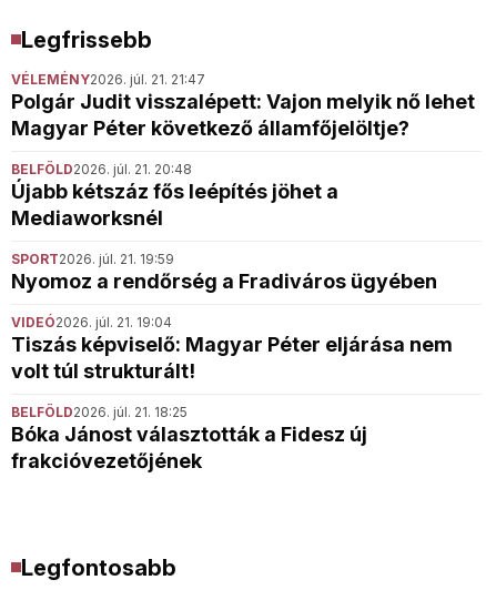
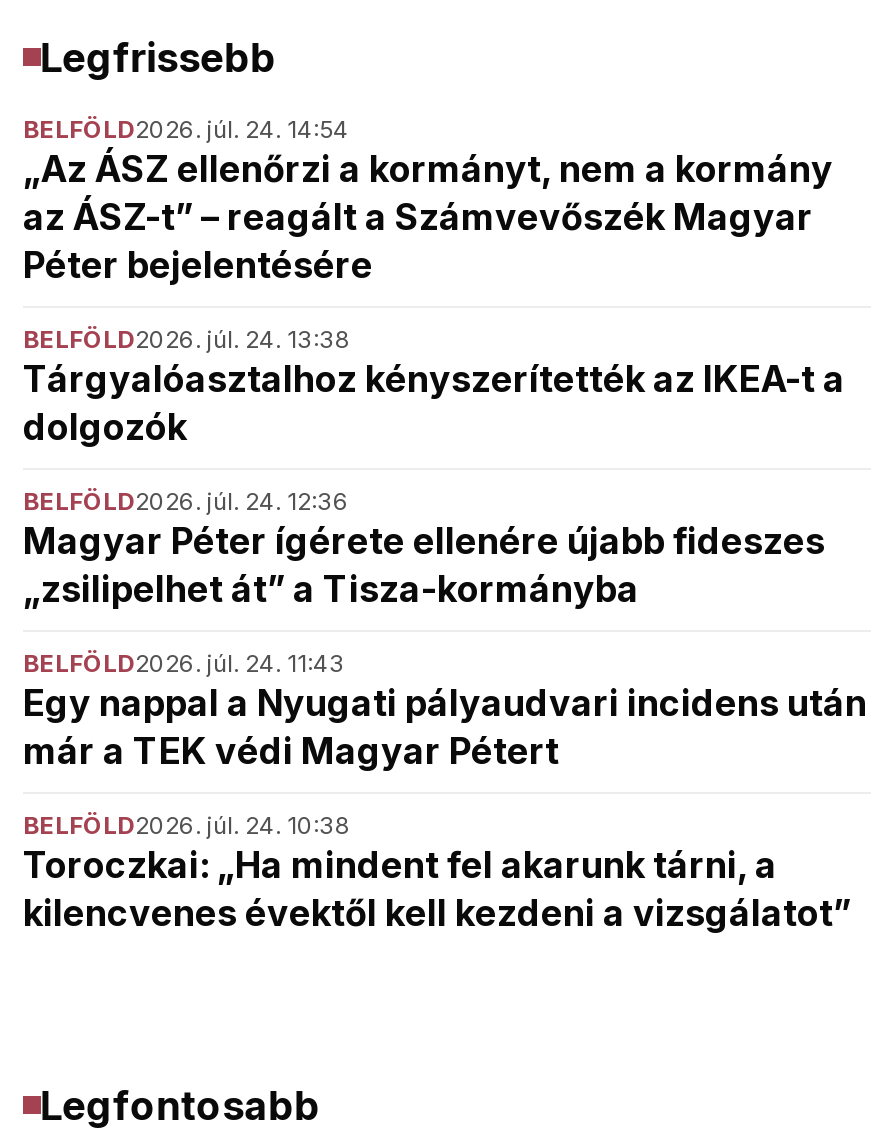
- VÉLEMÉNY2026. júl. 21. 21:47
- Polgár Judit visszalépett: Vajon melyik nő lehet
- Magyar Péter következő államfőjelöltje?
+ BELFÖLD2026. júl. 24. 14:54
+ „Az ÁSZ ellenőrzi a kormányt, nem a kormány
+ az ÁSZ-t” – reagált a Számvevőszék Magyar
+ Péter bejelentésére

- BELFÖLD2026. júl. 21. 20:48
- Újabb kétszáz fős leépítés jöhet a
- Mediaworksnél
+ BELFÖLD2026. júl. 24. 13:38
+ Tárgyalóasztalhoz kényszerítették az IKEA-t a
+ dolgozók

- SPORT2026. júl. 21. 19:59
- Nyomoz a rendőrség a Fradiváros ügyében
+ BELFÖLD2026. júl. 24. 12:36
+ Magyar Péter ígérete ellenére újabb fideszes
+ „zsilipelhet át” a Tisza-kormányba

- VIDEÓ2026. júl. 21. 19:04
- Tiszás képviselő: Magyar Péter eljárása nem
- volt túl strukturált!
+ BELFÖLD2026. júl. 24. 11:43
+ Egy nappal a Nyugati pályaudvari incidens után
+ már a TEK védi Magyar Pétert

- BELFÖLD2026. júl. 21. 18:25
- Bóka Jánost választották a Fidesz új
- frakcióvezetőjének
+ BELFÖLD2026. júl. 24. 10:38
+ Toroczkai: „Ha mindent fel akarunk tárni, a
+ kilencvenes évektől kell kezdeni a vizsgálatot”
